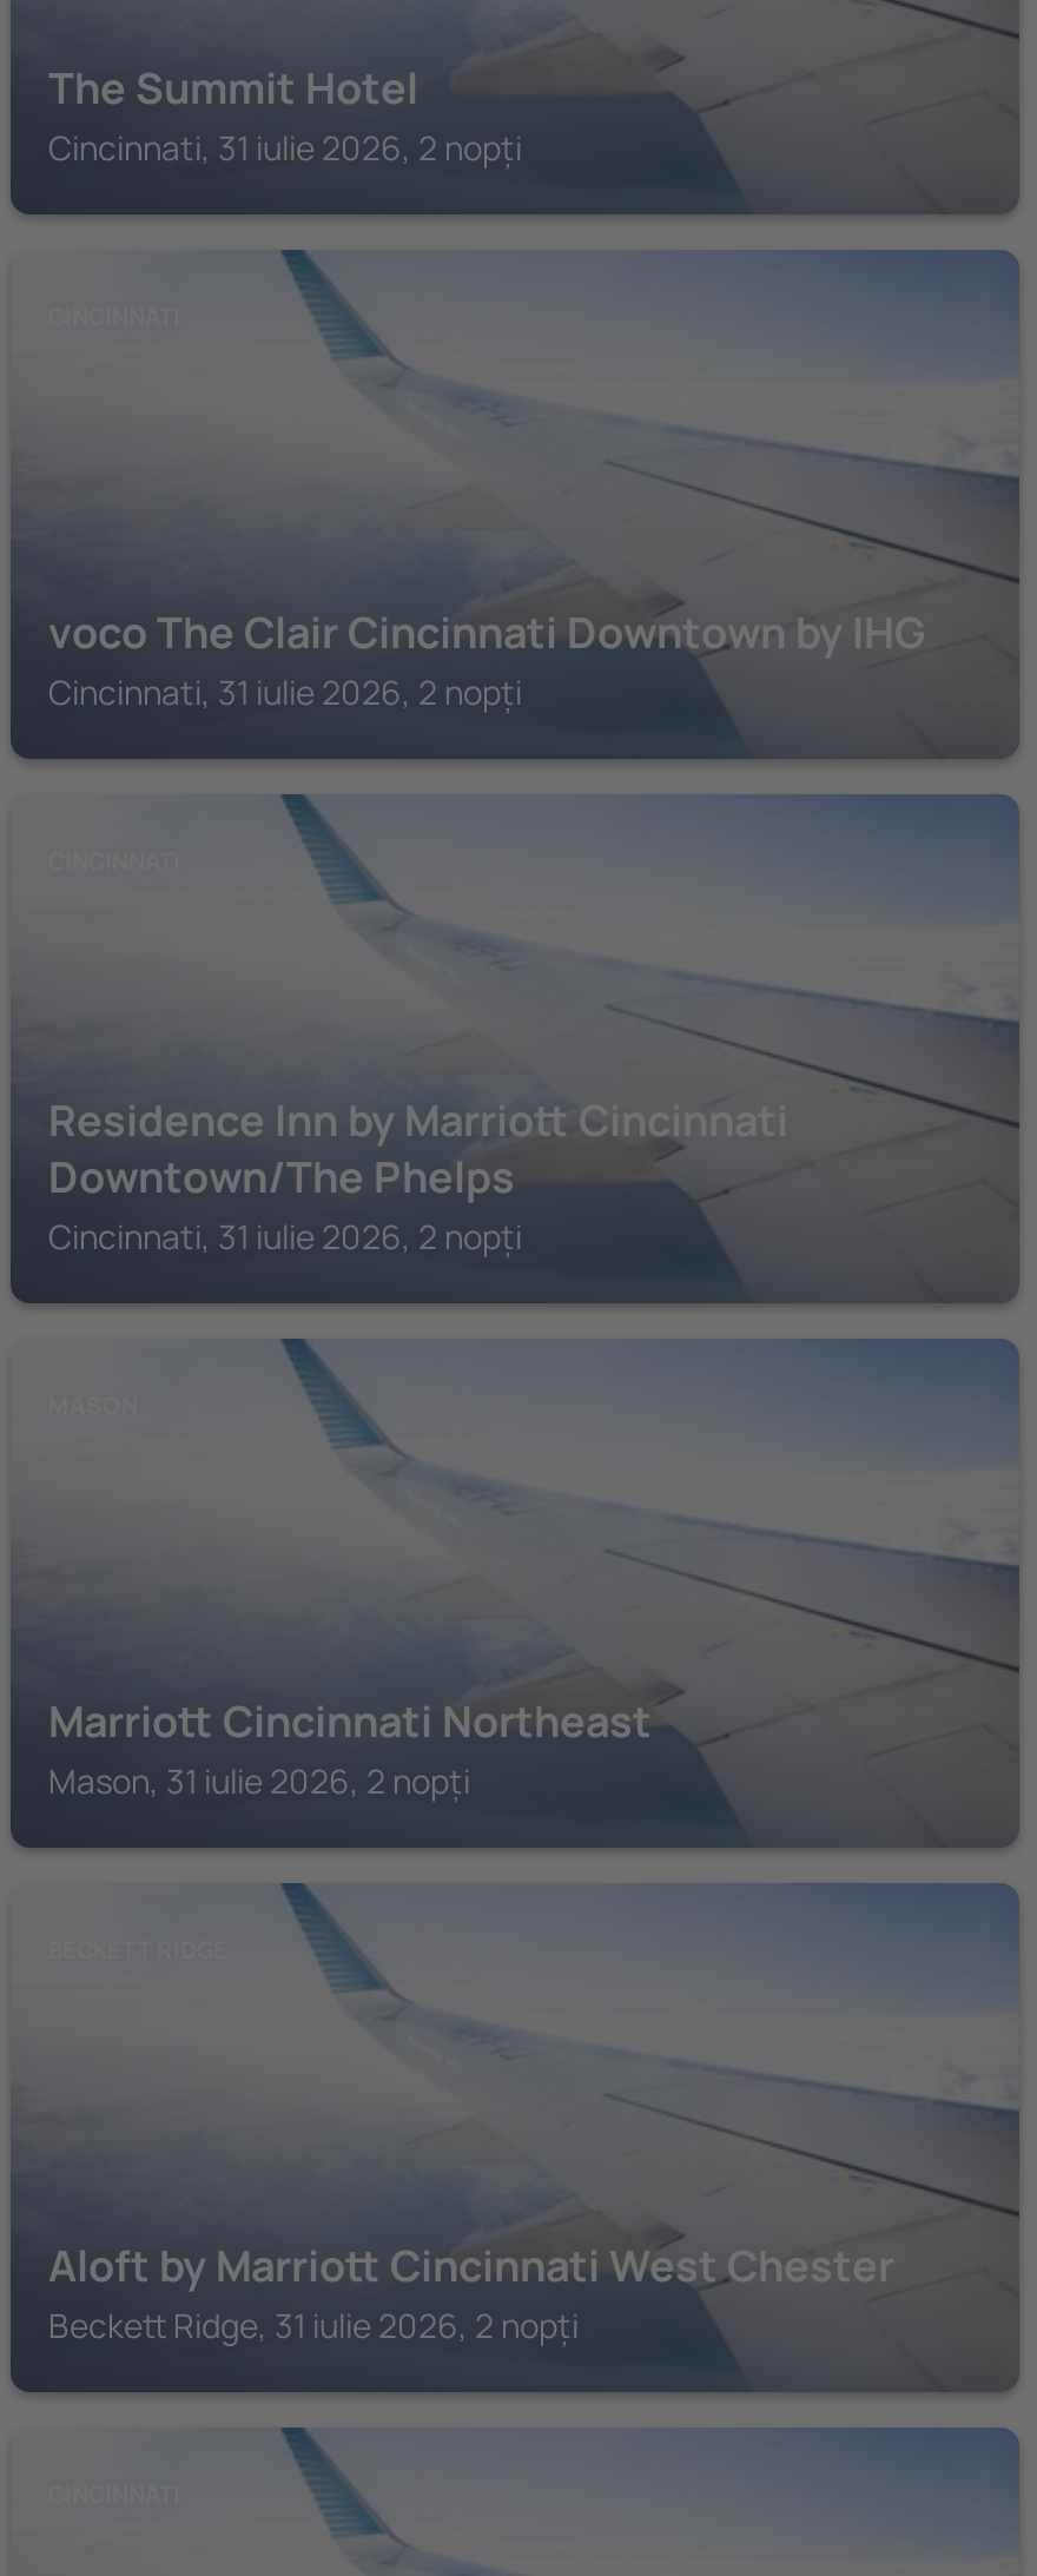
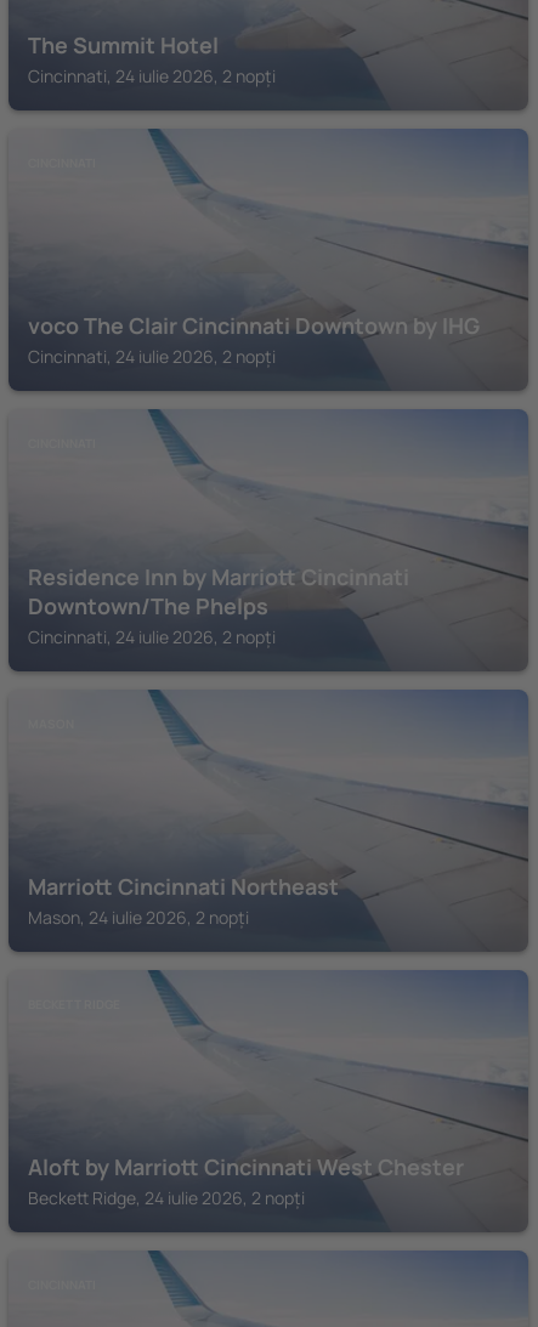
- Cincinnati, 31 iulie 2026, 2 nopți
+ Cincinnati, 24 iulie 2026, 2 nopți

- Cincinnati, 31 iulie 2026, 2 nopți
+ Cincinnati, 24 iulie 2026, 2 nopți

- Cincinnati, 31 iulie 2026, 2 nopți
+ Cincinnati, 24 iulie 2026, 2 nopți

- Mason, 31 iulie 2026, 2 nopți
+ Mason, 24 iulie 2026, 2 nopți

- Beckett Ridge, 31 iulie 2026, 2 nopți
+ Beckett Ridge, 24 iulie 2026, 2 nopți
